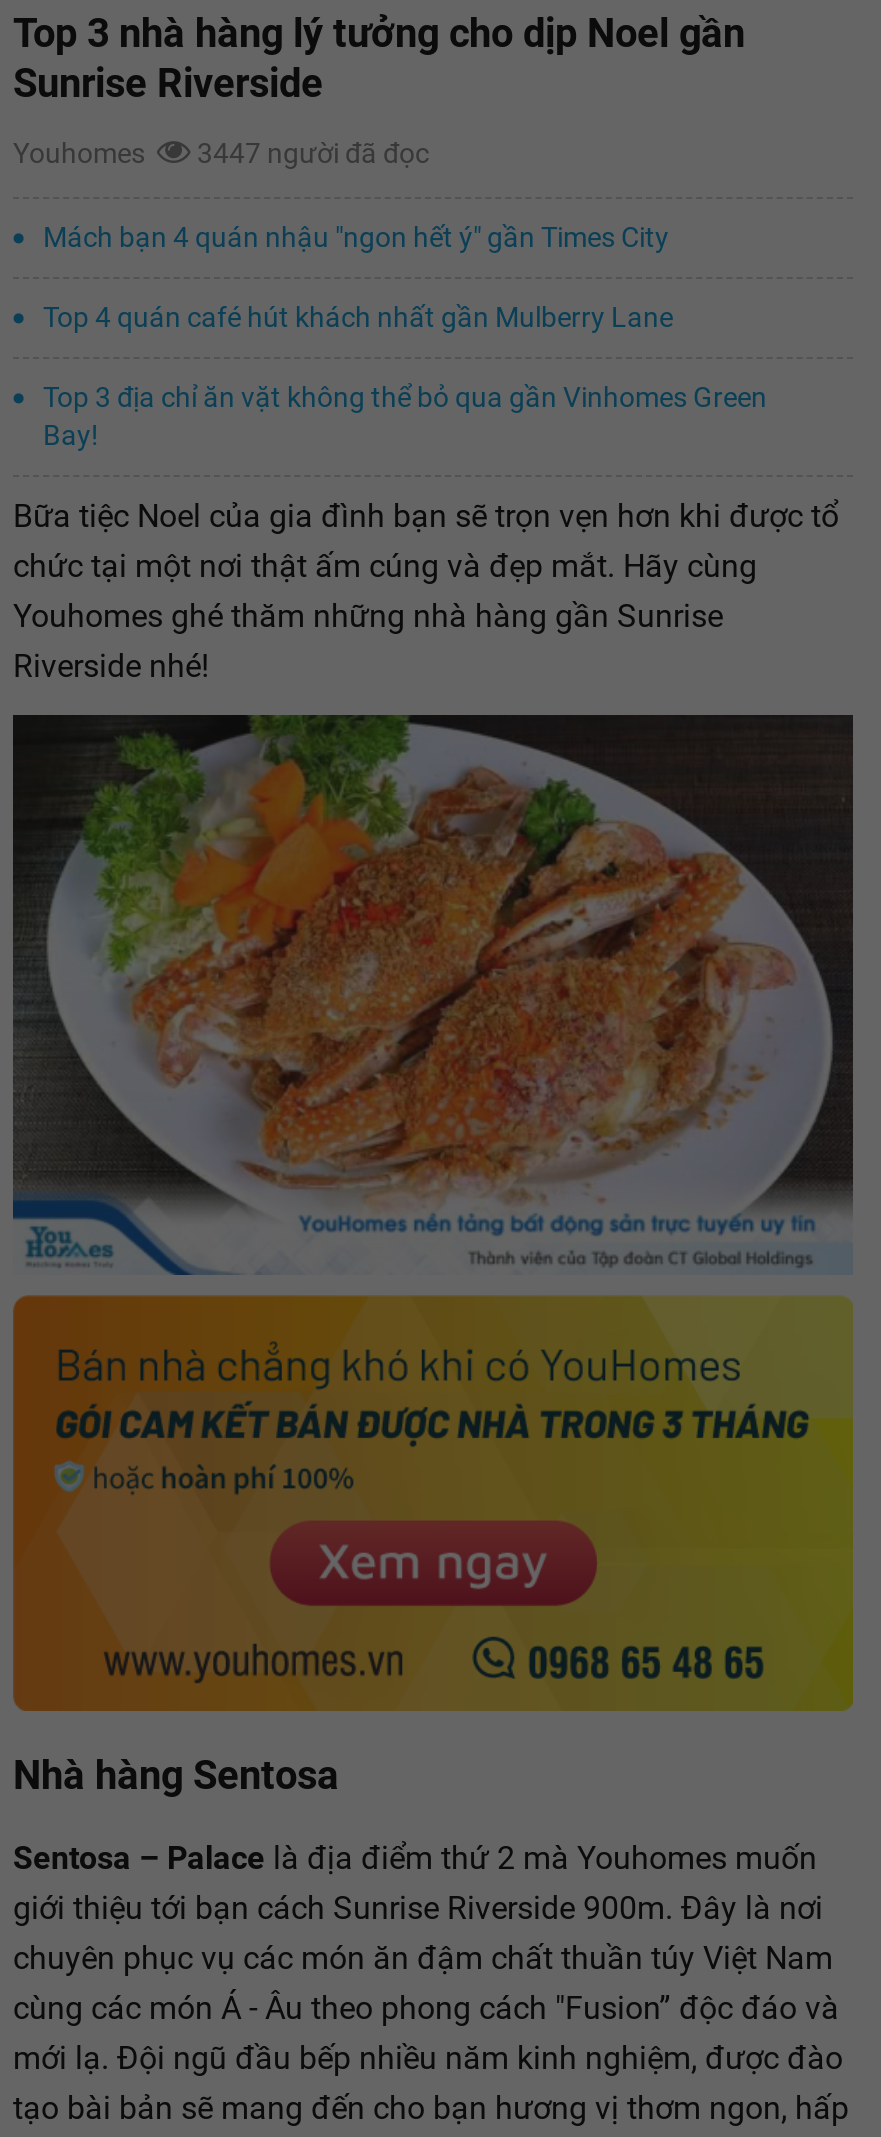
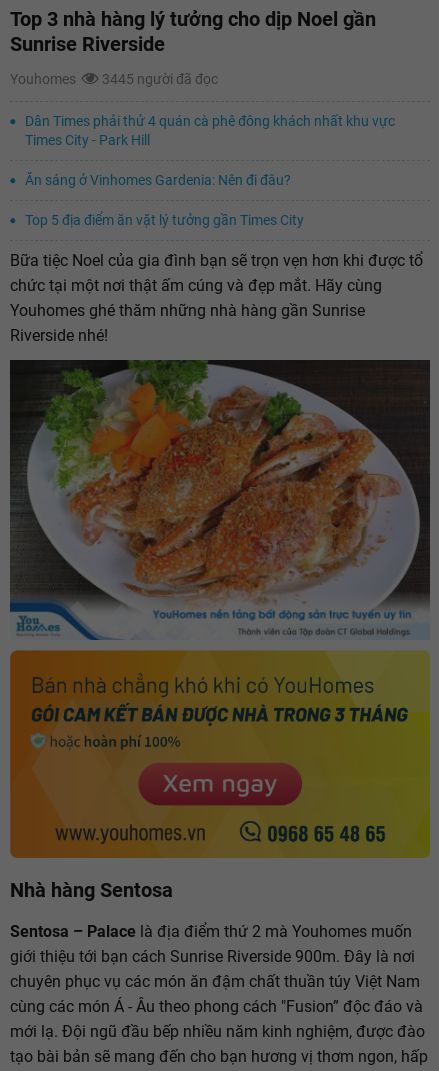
- Youhomes 3447 người đã đọc
+ Youhomes 3445 người đã đọc

- Mách bạn 4 quán nhậu "ngon hết ý" gần Times City
+ Dân Times phải thử 4 quán cà phê đông khách nhất khu vực
+ Times City - Park Hill

- Top 4 quán café hút khách nhất gần Mulberry Lane
+ Ăn sáng ở Vinhomes Gardenia: Nên đi đâu?

- Top 3 địa chỉ ăn vặt không thể bỏ qua gần Vinhomes Green
- Bay!
+ Top 5 địa điểm ăn vặt lý tưởng gần Times City
